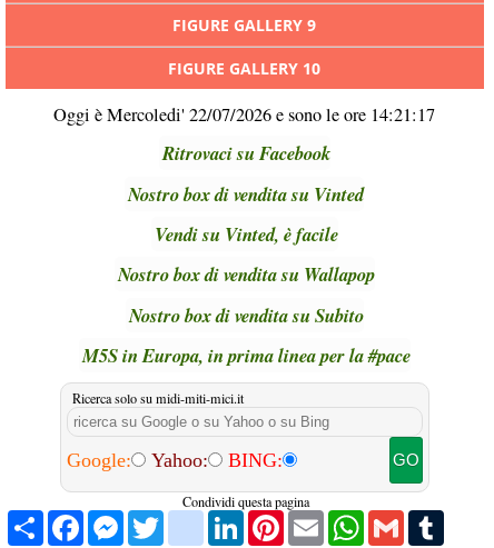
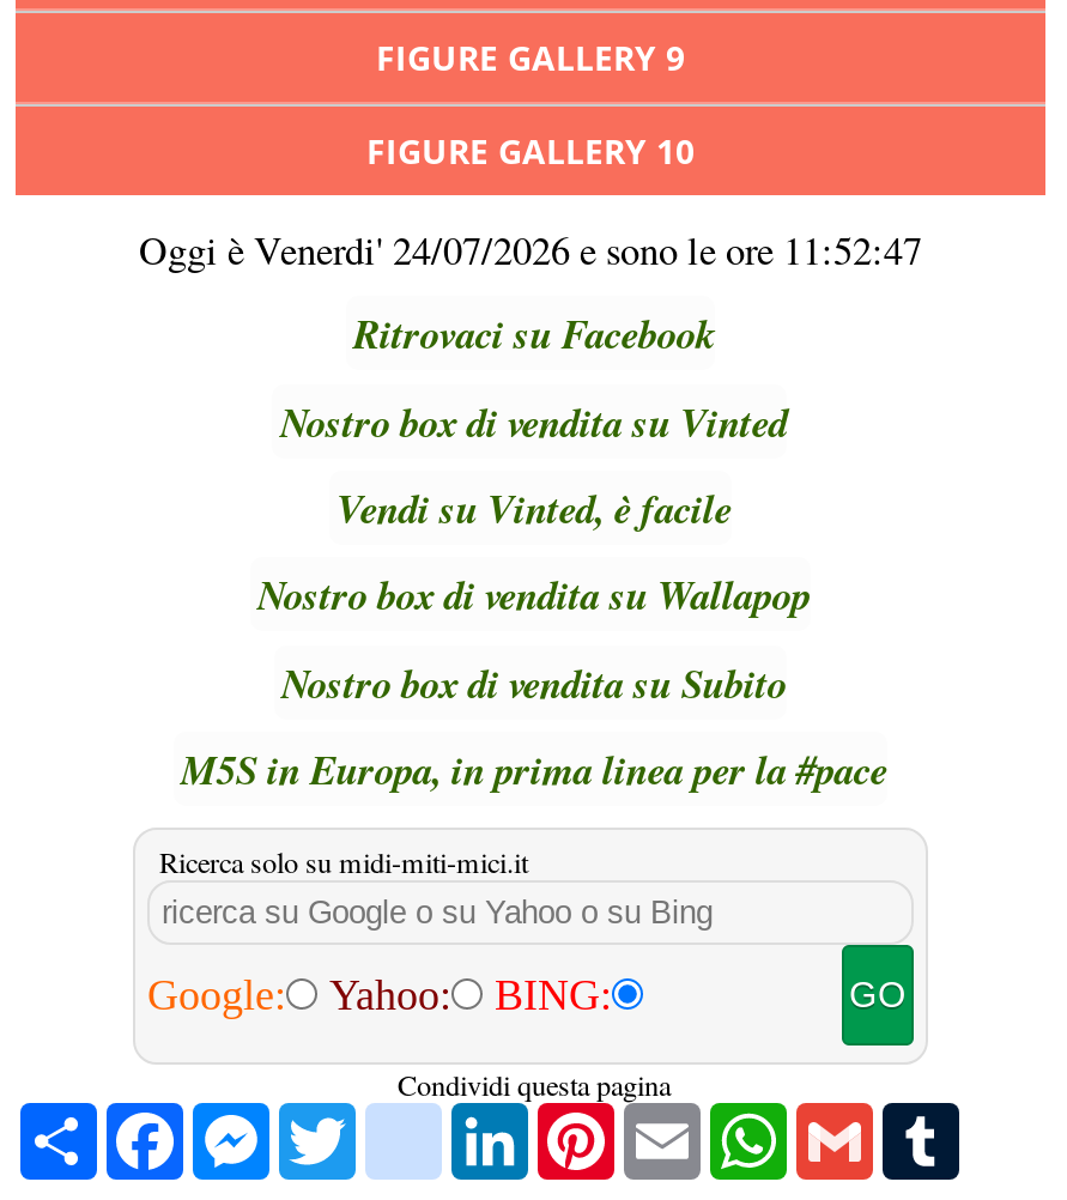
- Oggi è Mercoledi' 22/07/2026 e sono le ore 14:21:17
+ Oggi è Venerdi' 24/07/2026 e sono le ore 11:52:47
